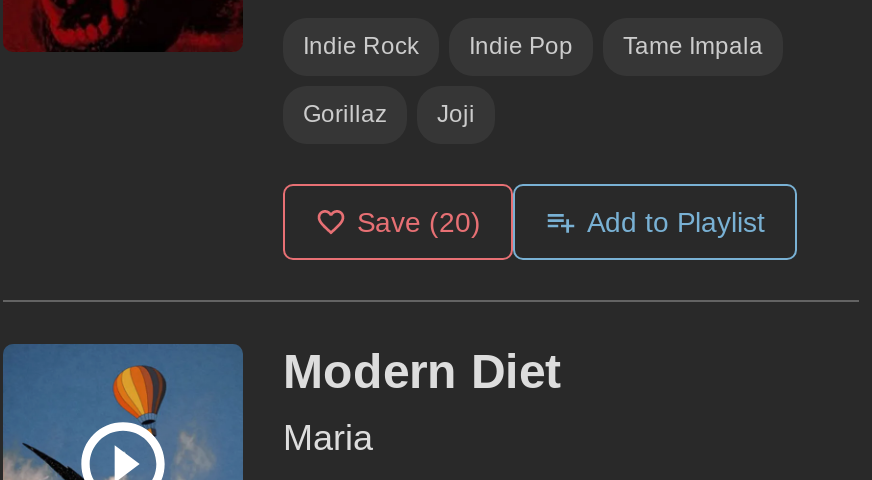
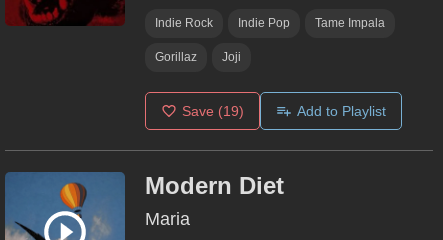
- Save (20)
+ Save (19)
